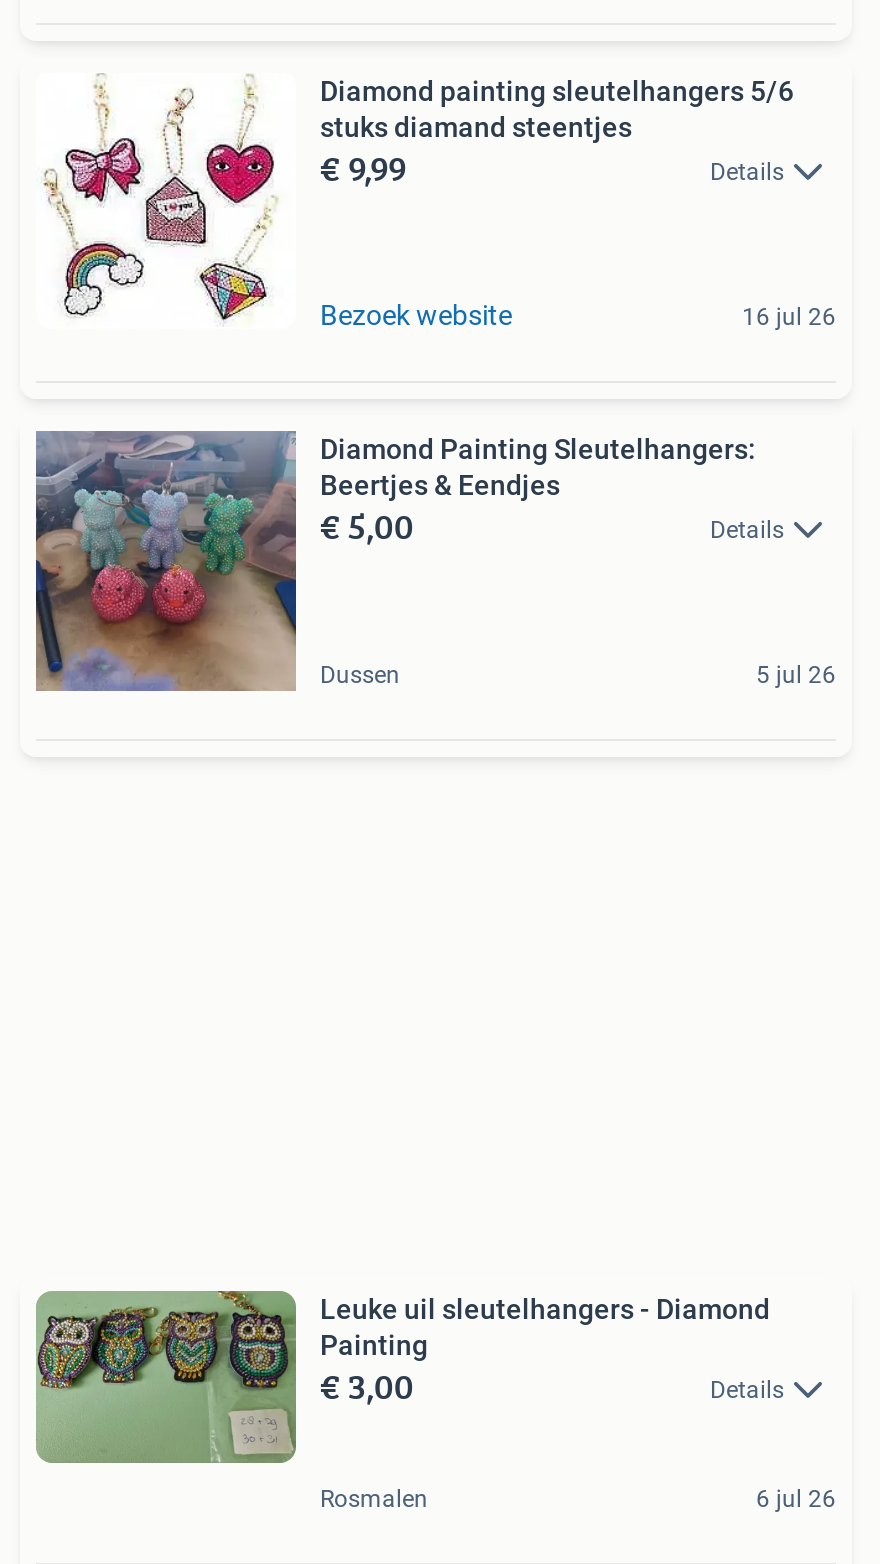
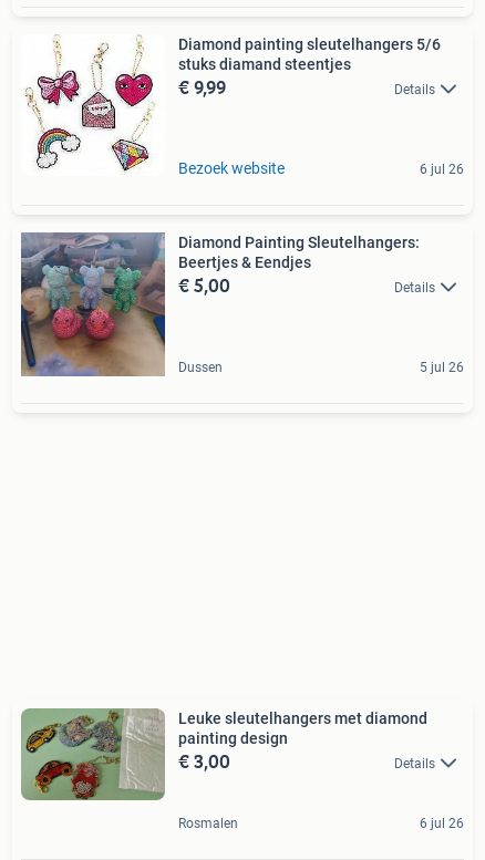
- 16 jul 26
+ 6 jul 26

- [image]
- Leuke uil sleutelhangers - Diamond
- Painting
+ [image]
+ Leuke sleutelhangers met diamond
+ painting design
